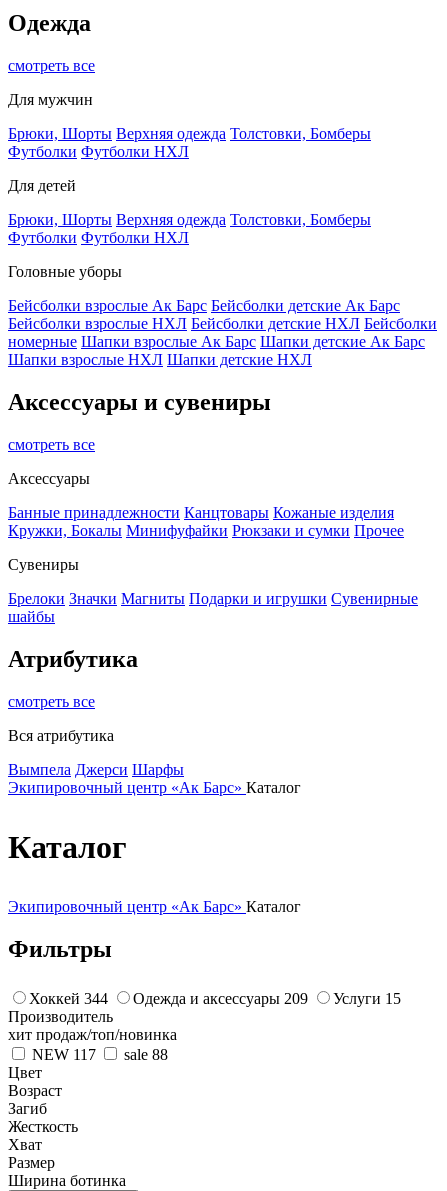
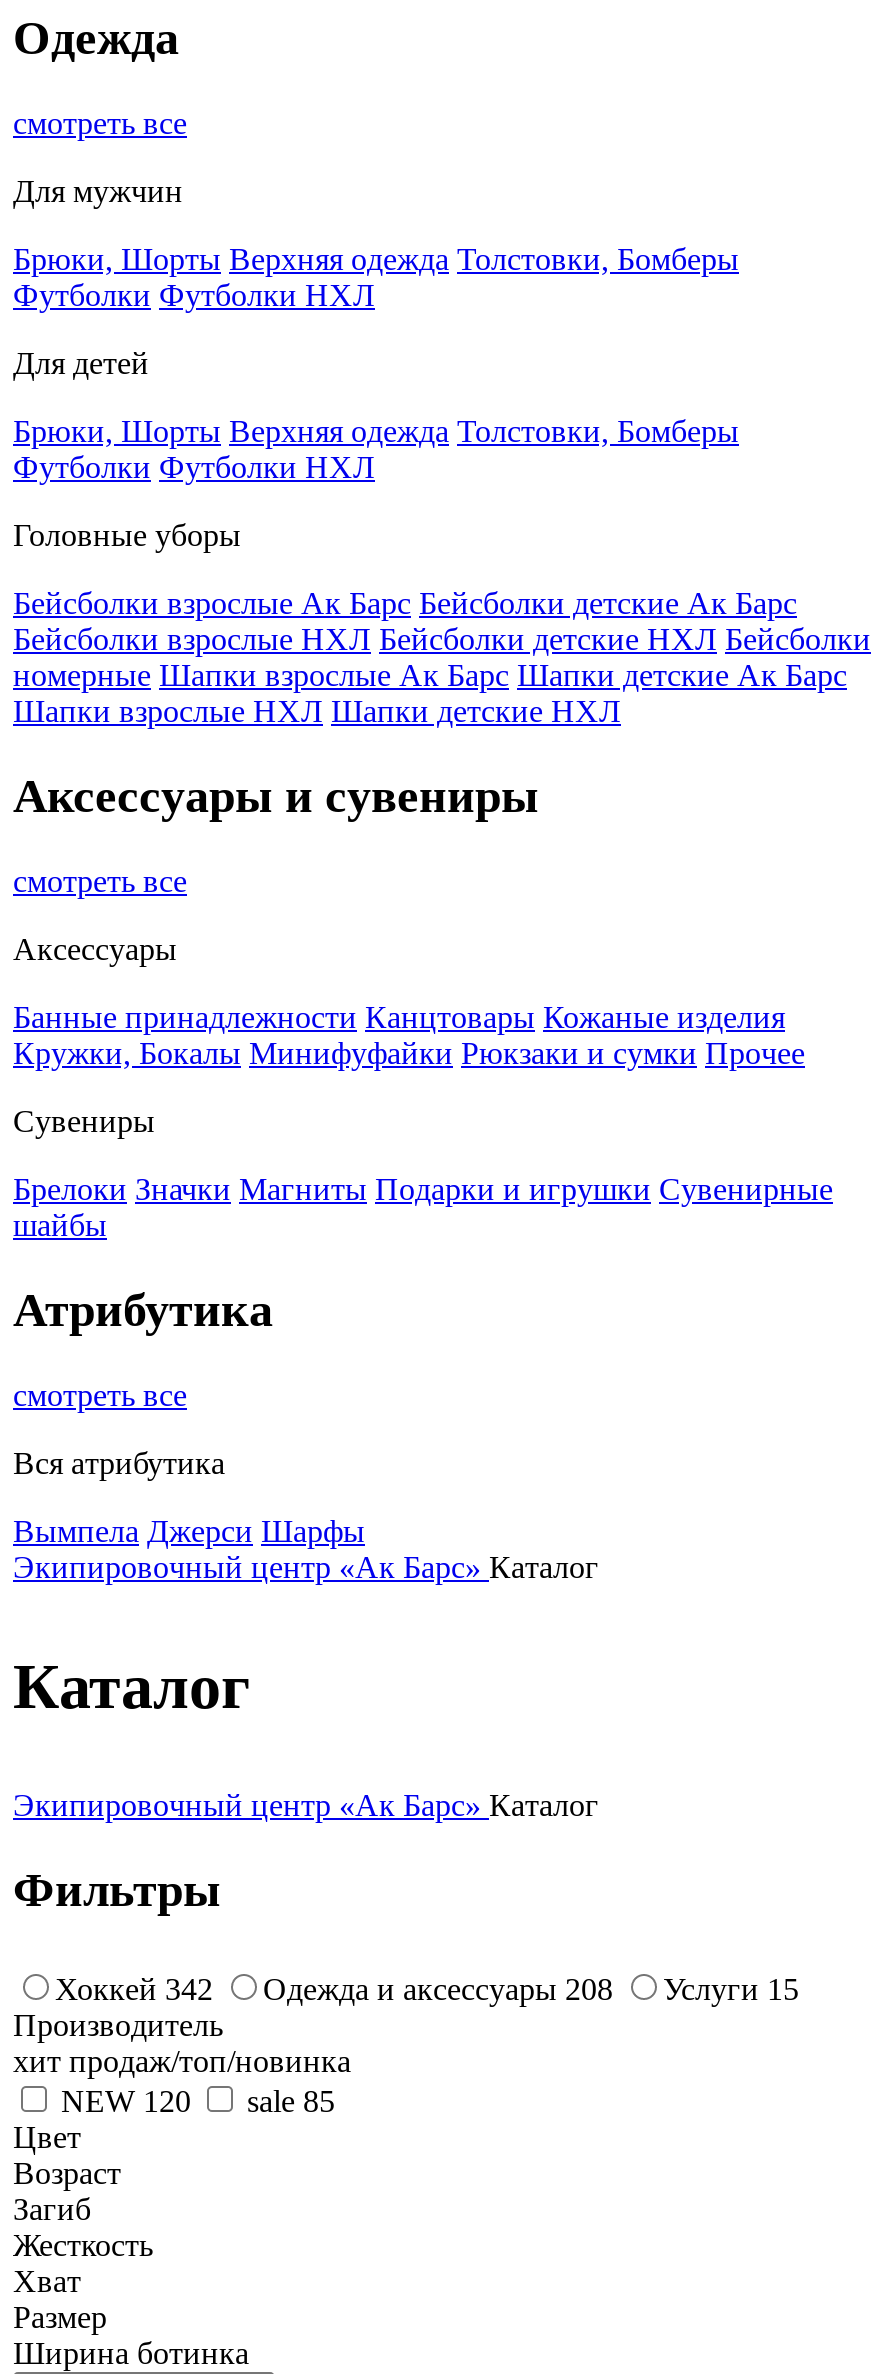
- Хоккей 344
+ Хоккей 342

- Одежда и аксессуары 209
+ Одежда и аксессуары 208

- NEW 117
+ NEW 120

- sale 88
+ sale 85
